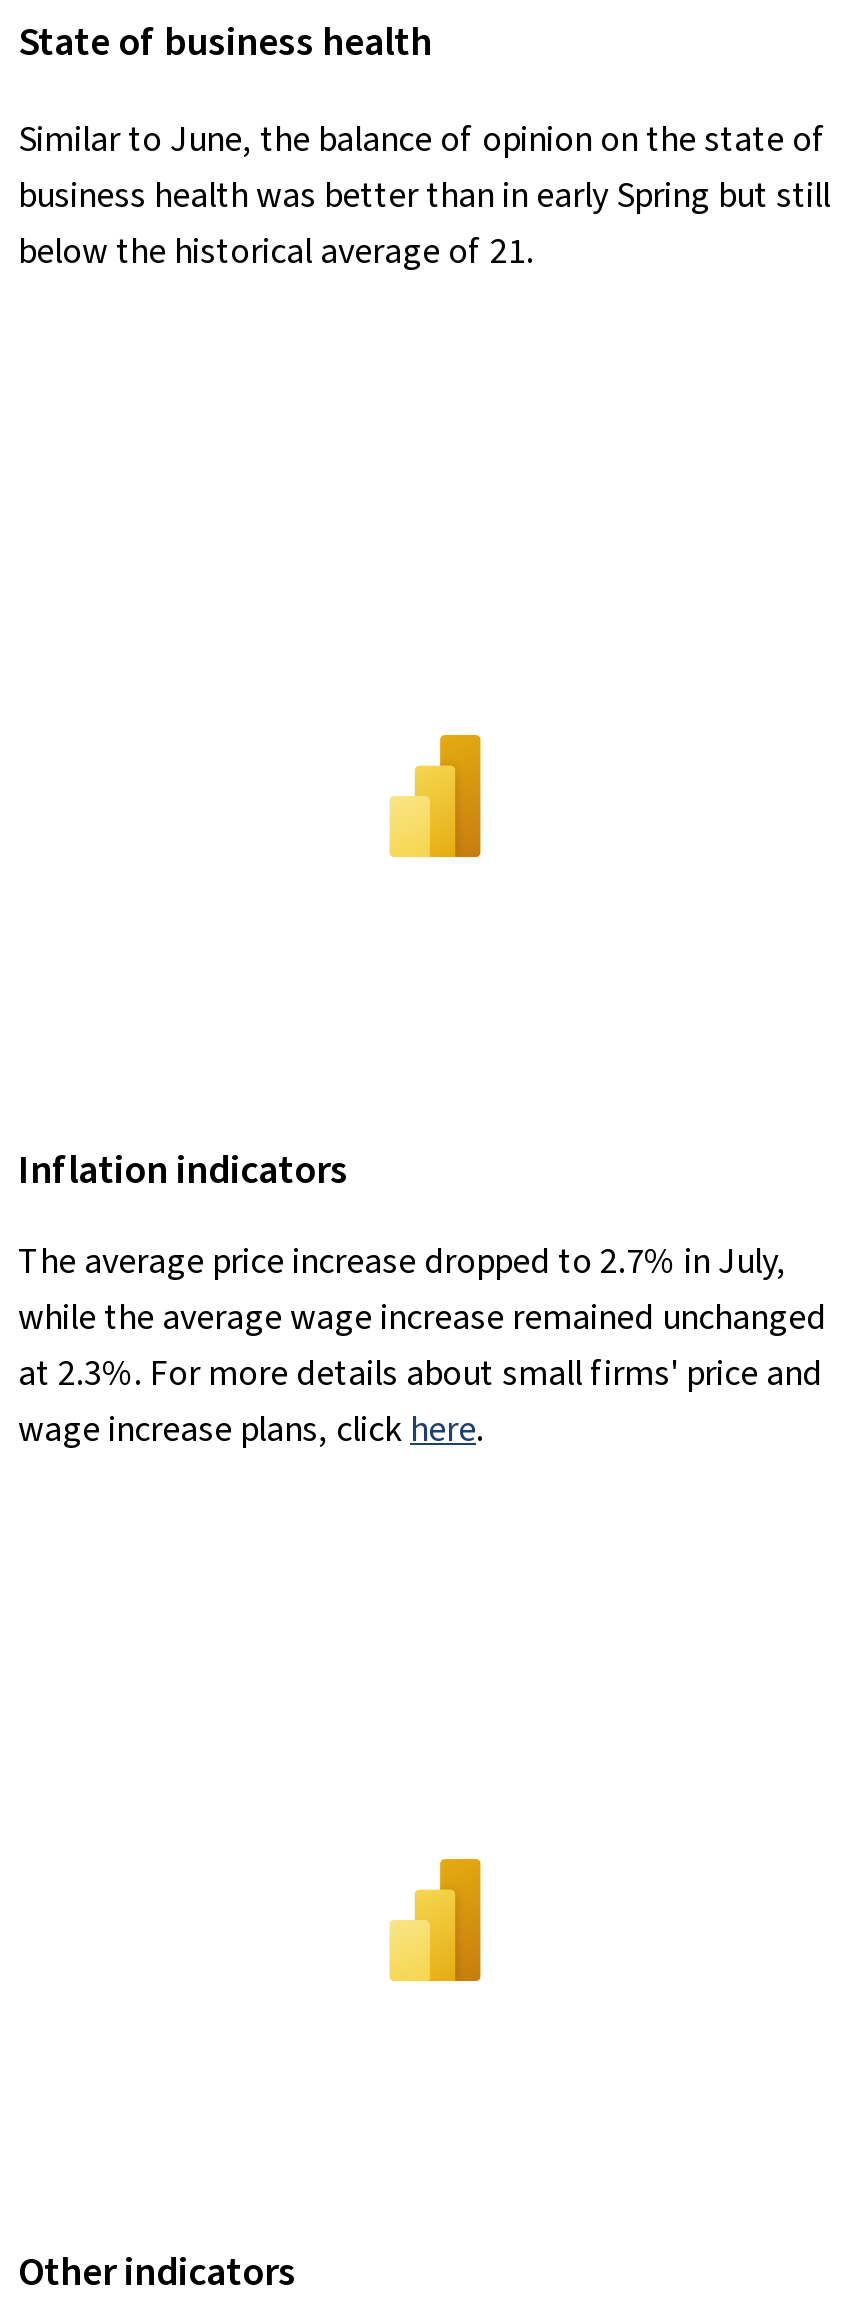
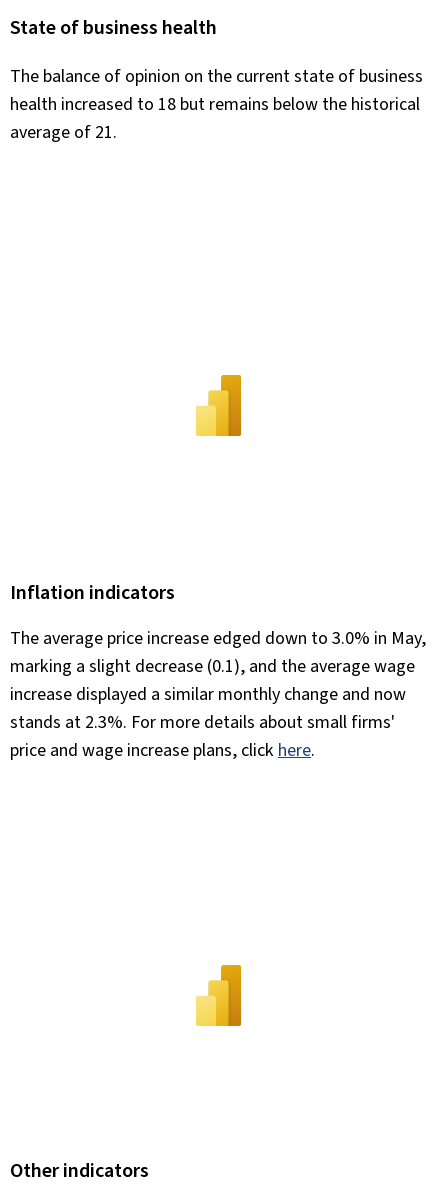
- Similar to June, the balance of opinion on the state of
- business health was better than in early Spring but still
- below the historical average of 21.
+ The balance of opinion on the current state of business
+ health increased to 18 but remains below the historical
+ average of 21.

- The average price increase dropped to 2.7% in July,
- while the average wage increase remained unchanged
- at 2.3%. For more details about small firms' price and
- wage increase plans, clickhere.
+ The average price increase edged down to 3.0% in May,
+ marking a slight decrease (0.1), and the average wage
+ increase displayed a similar monthly change and now
+ stands at 2.3%. For more details about small firms'
+ price and wage increase plans, click here.
